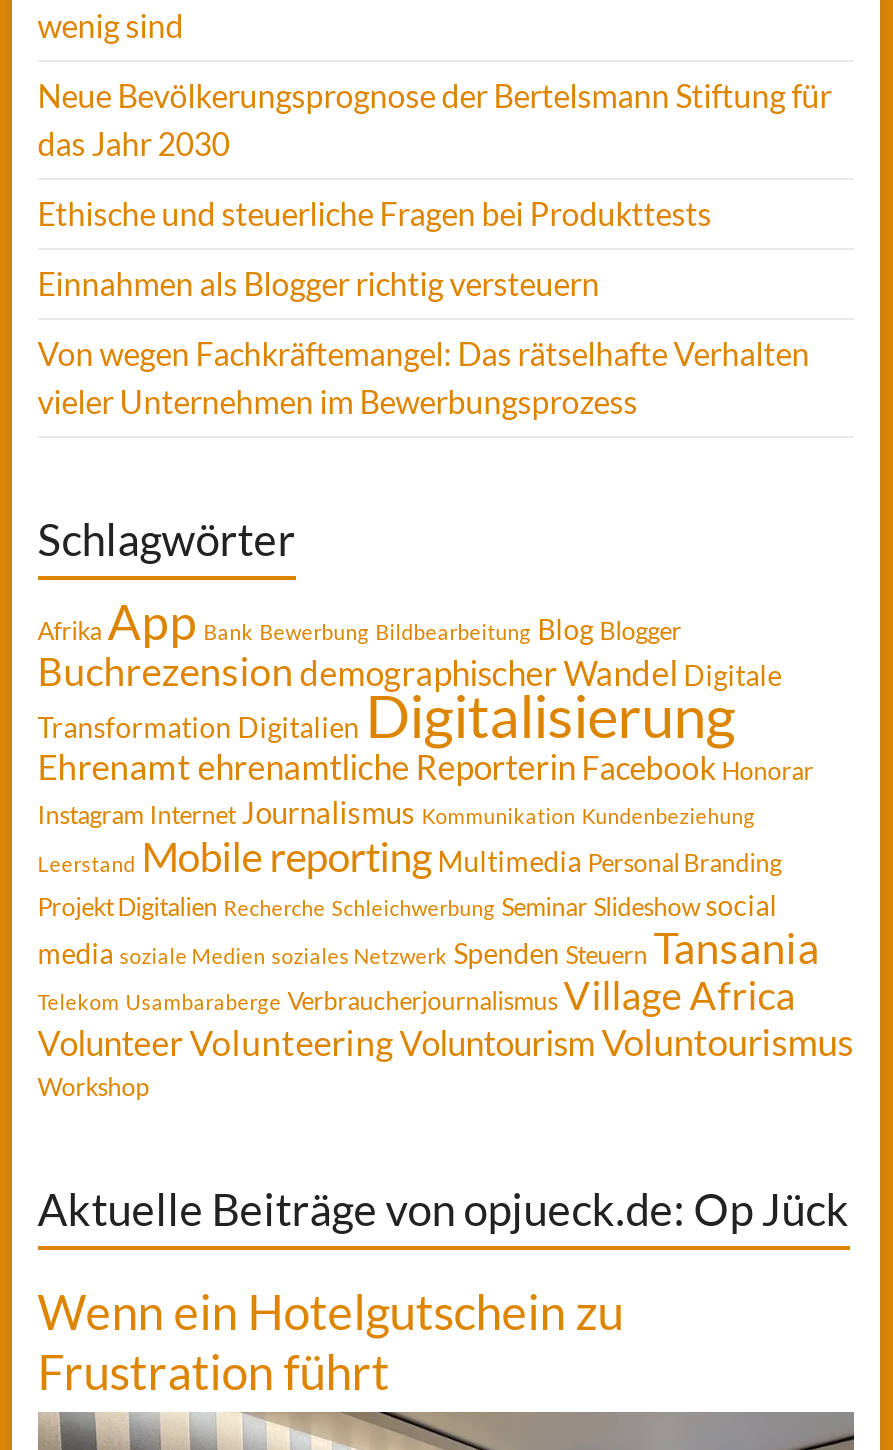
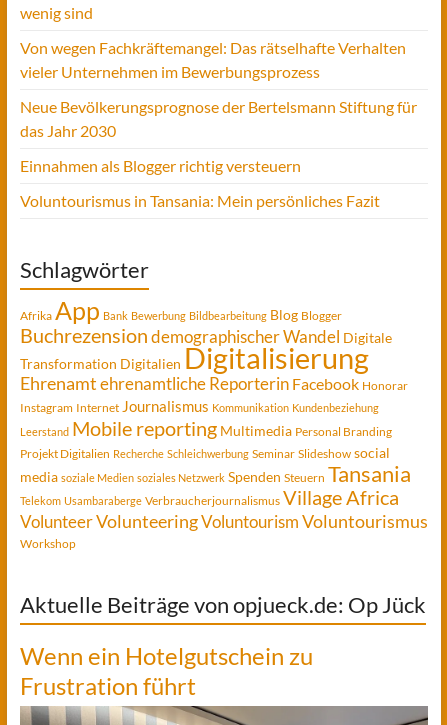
moved down: Neue Bevölkerungsprognose der Bertelsmann Stiftung für | das Jahr 2030 | Einnahmen als Blogger richtig versteuern

- Ethische und steuerliche Fragen bei Produkttests

moved up: Von wegen Fachkräftemangel: Das rätselhafte Verhalten | vieler Unternehmen im Bewerbungsprozess

+ Voluntourismus in Tansania: Mein persönliches Fazit
